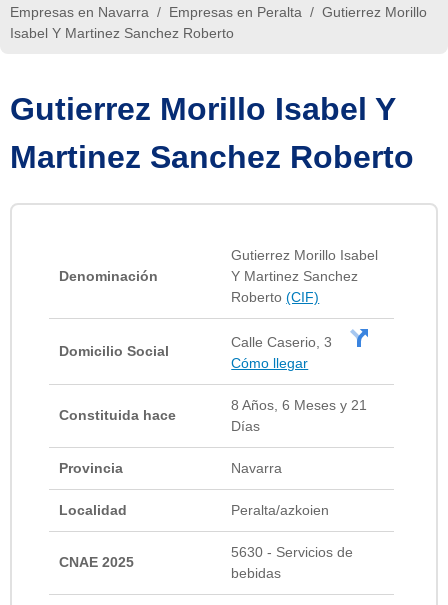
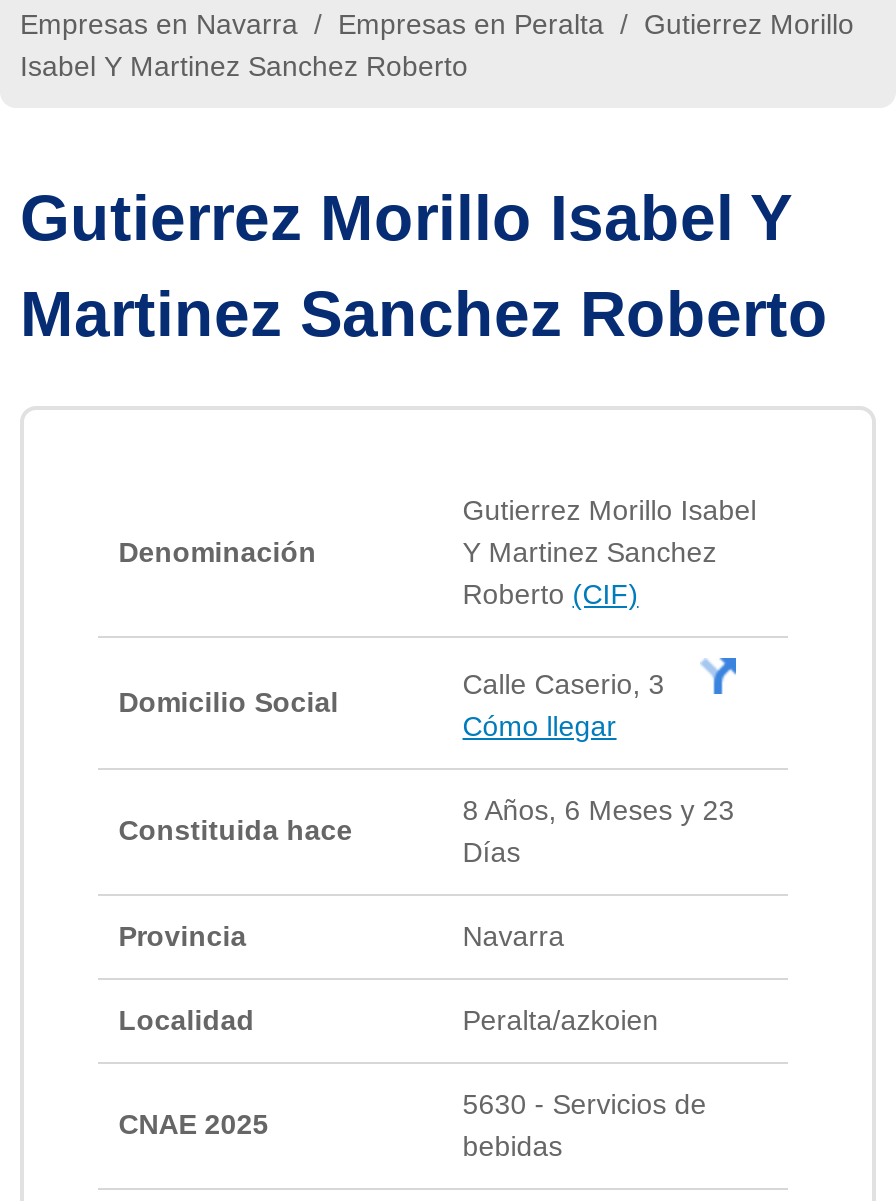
- 8 Años, 6 Meses y 21
+ 8 Años, 6 Meses y 23
